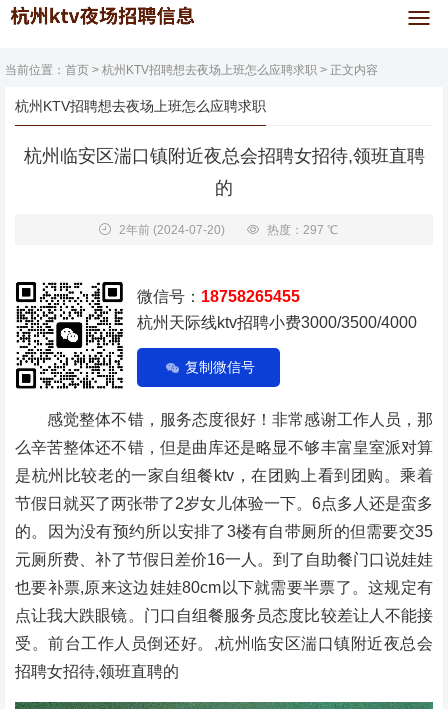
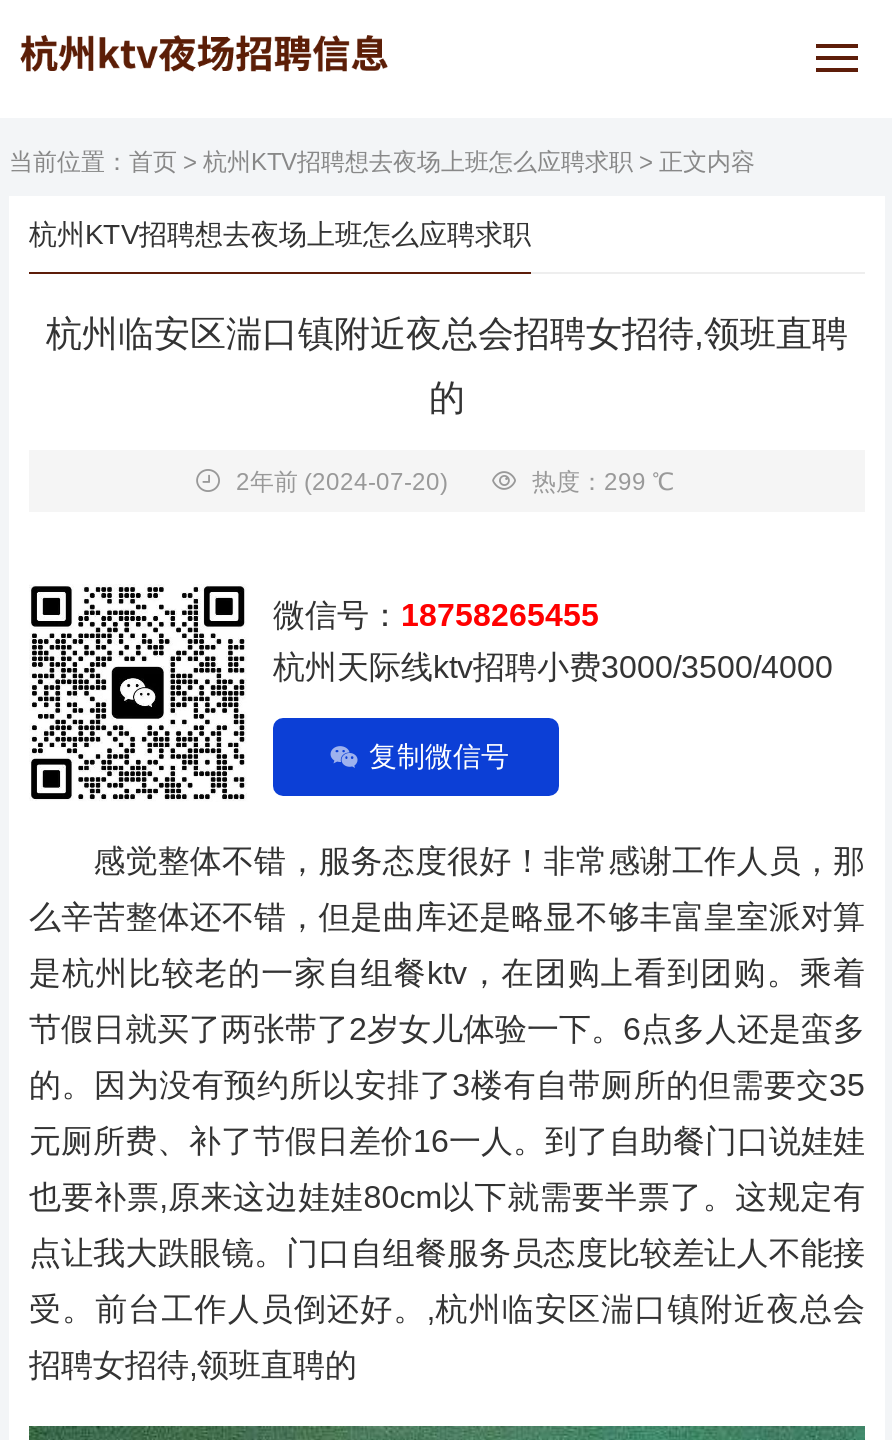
- 热度：297 ℃
+ 热度：299 ℃
